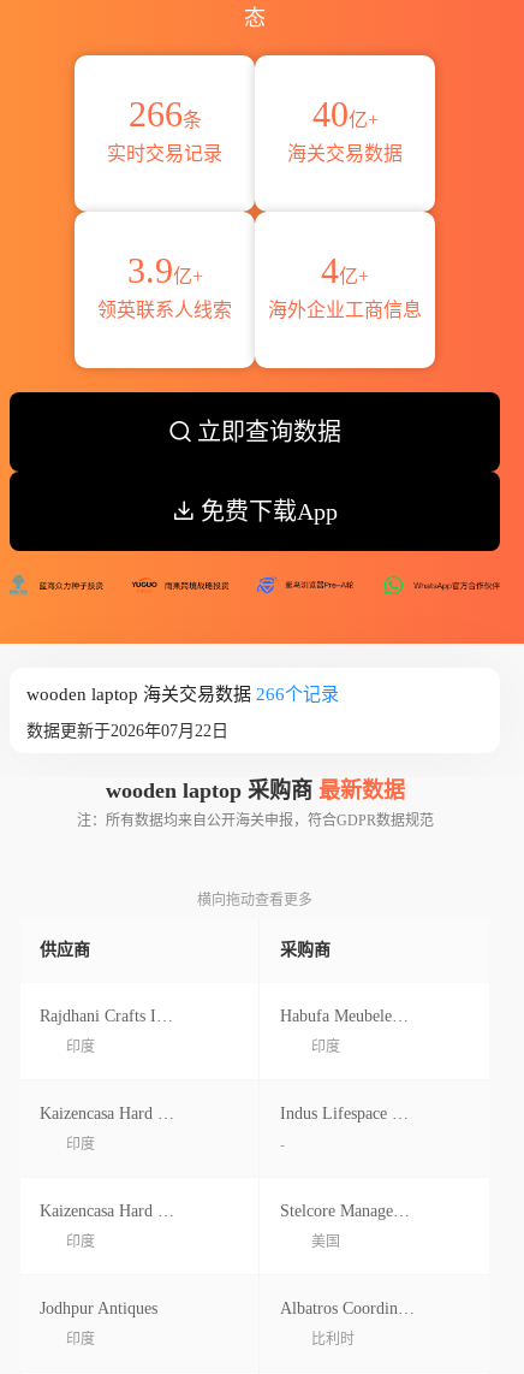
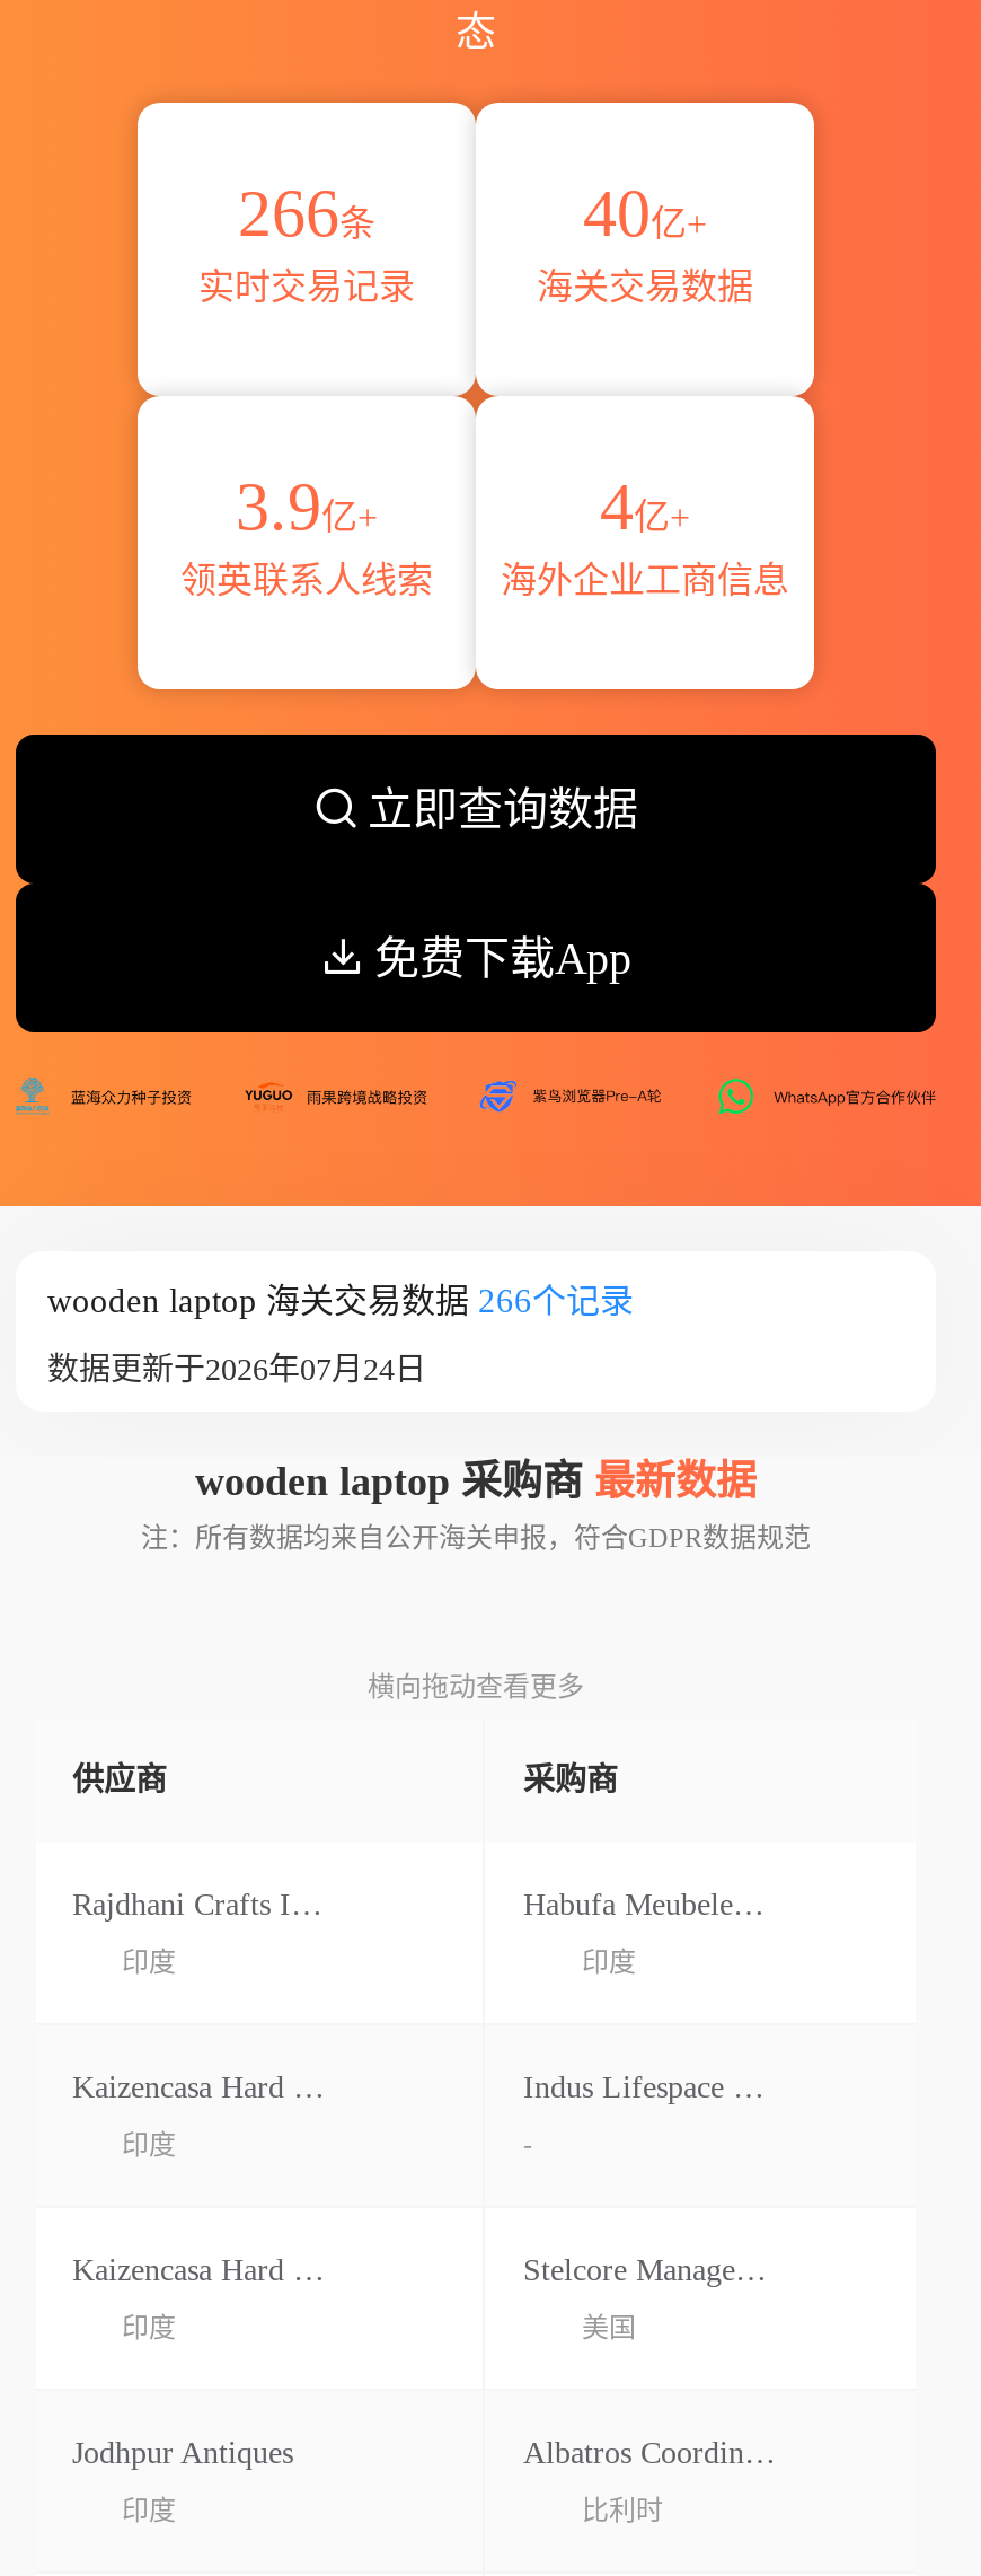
- 数据更新于2026年07月22日
+ 数据更新于2026年07月24日
